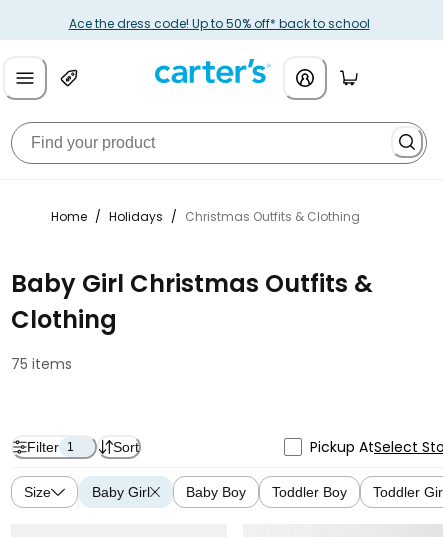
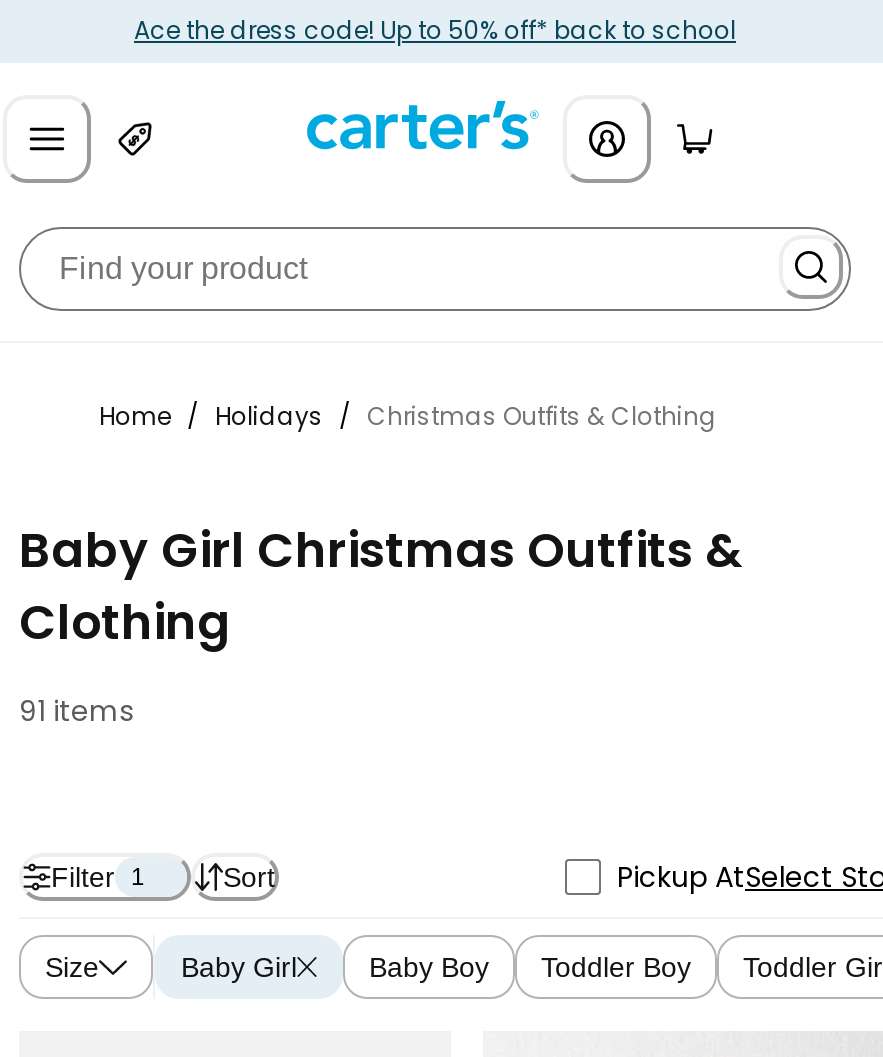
- 75 items
+ 91 items
